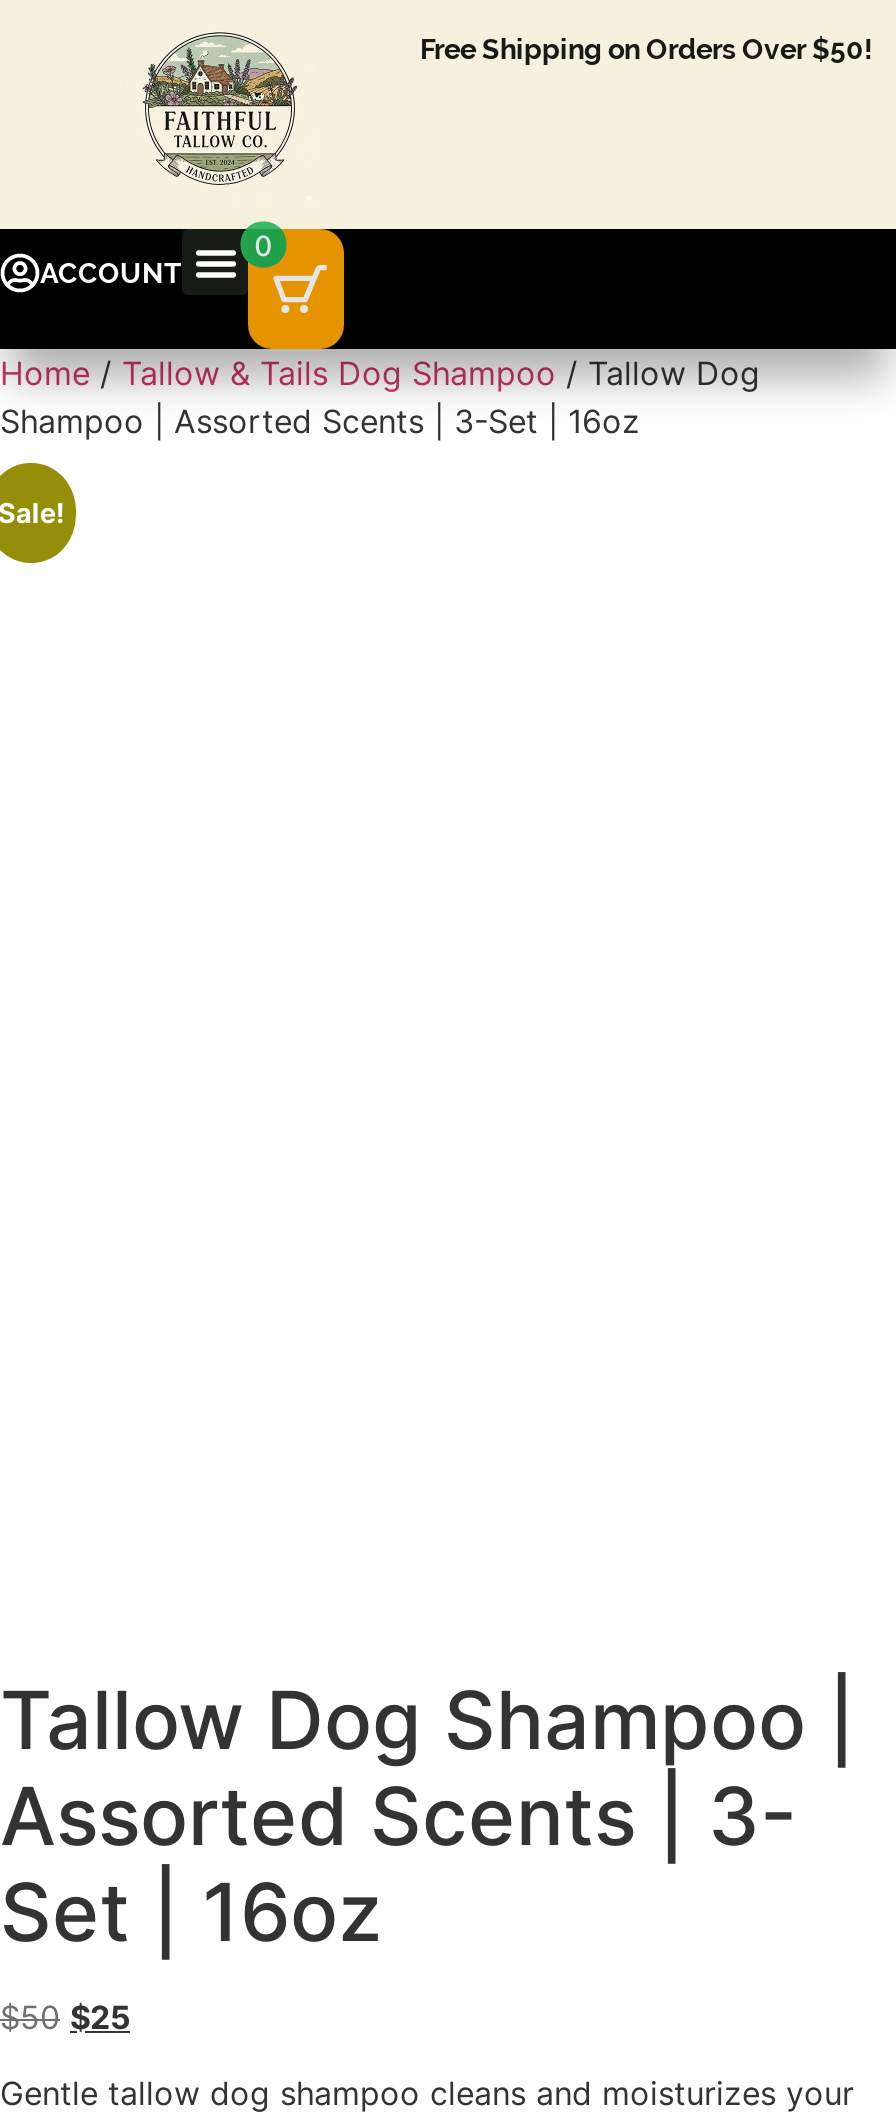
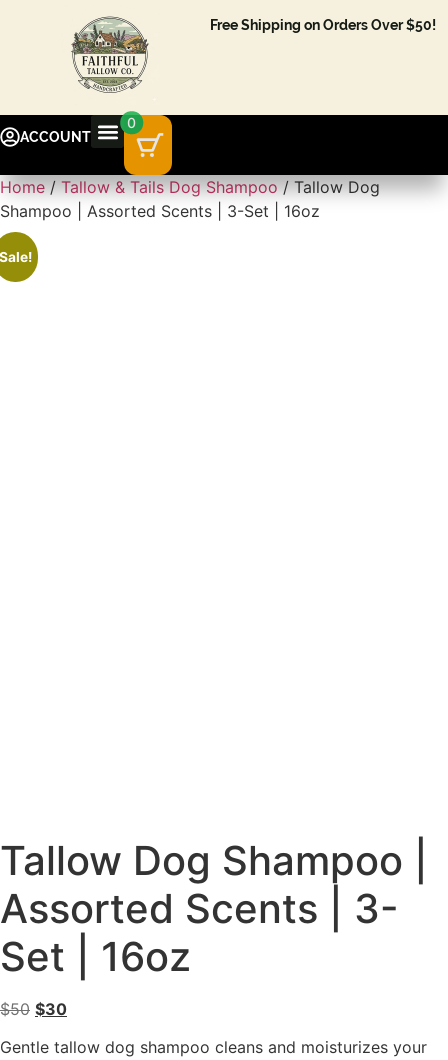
- $50 $25
+ $50 $30
